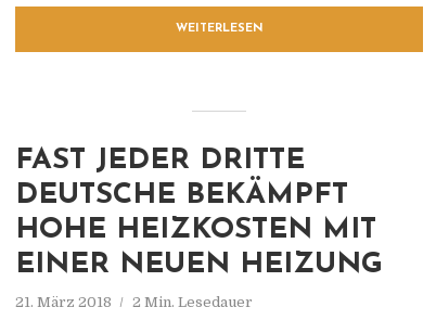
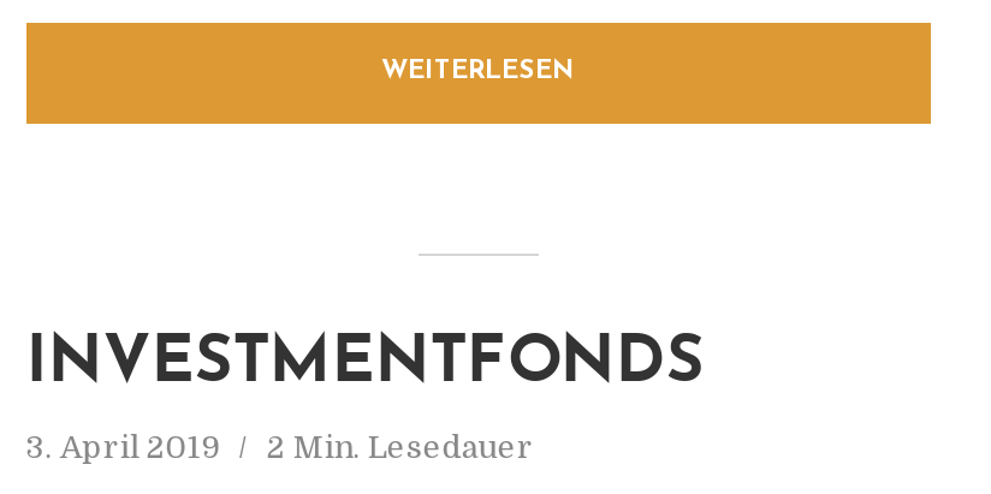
- FAST JEDER DRITTE
- DEUTSCHE BEKÄMPFT
- HOHE HEIZKOSTEN MIT
- EINER NEUEN HEIZUNG
+ INVESTMENTFONDS

- 21. März 2018 2 Min. Lesedauer
+ 3. April 2019 2 Min. Lesedauer
